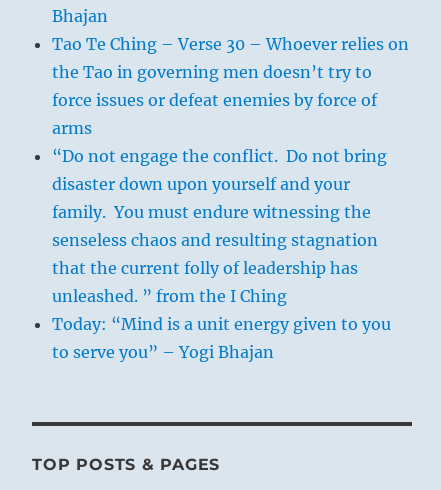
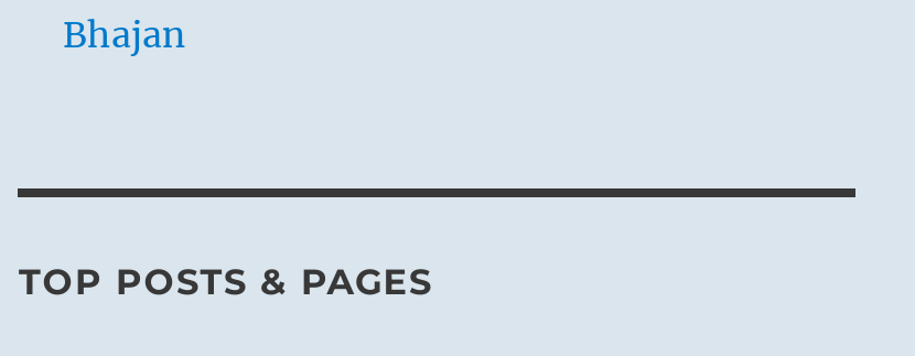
- Tao Te Ching – Verse 30 – Whoever relies on
- the Tao in governing men doesn’t try to
- force issues or defeat enemies by force of
- arms
- “Do not engage the conflict. Do not bring
- disaster down upon yourself and your
- family. You must endure witnessing the
- senseless chaos and resulting stagnation
- that the current folly of leadership has
- unleashed. ” from the I Ching
- Today: “Mind is a unit energy given to you
- to serve you” – Yogi Bhajan
